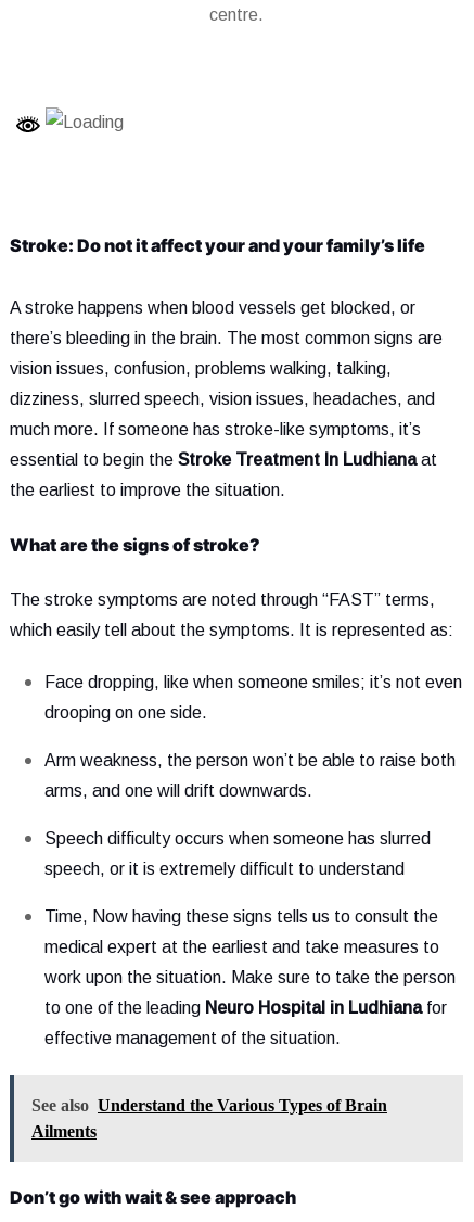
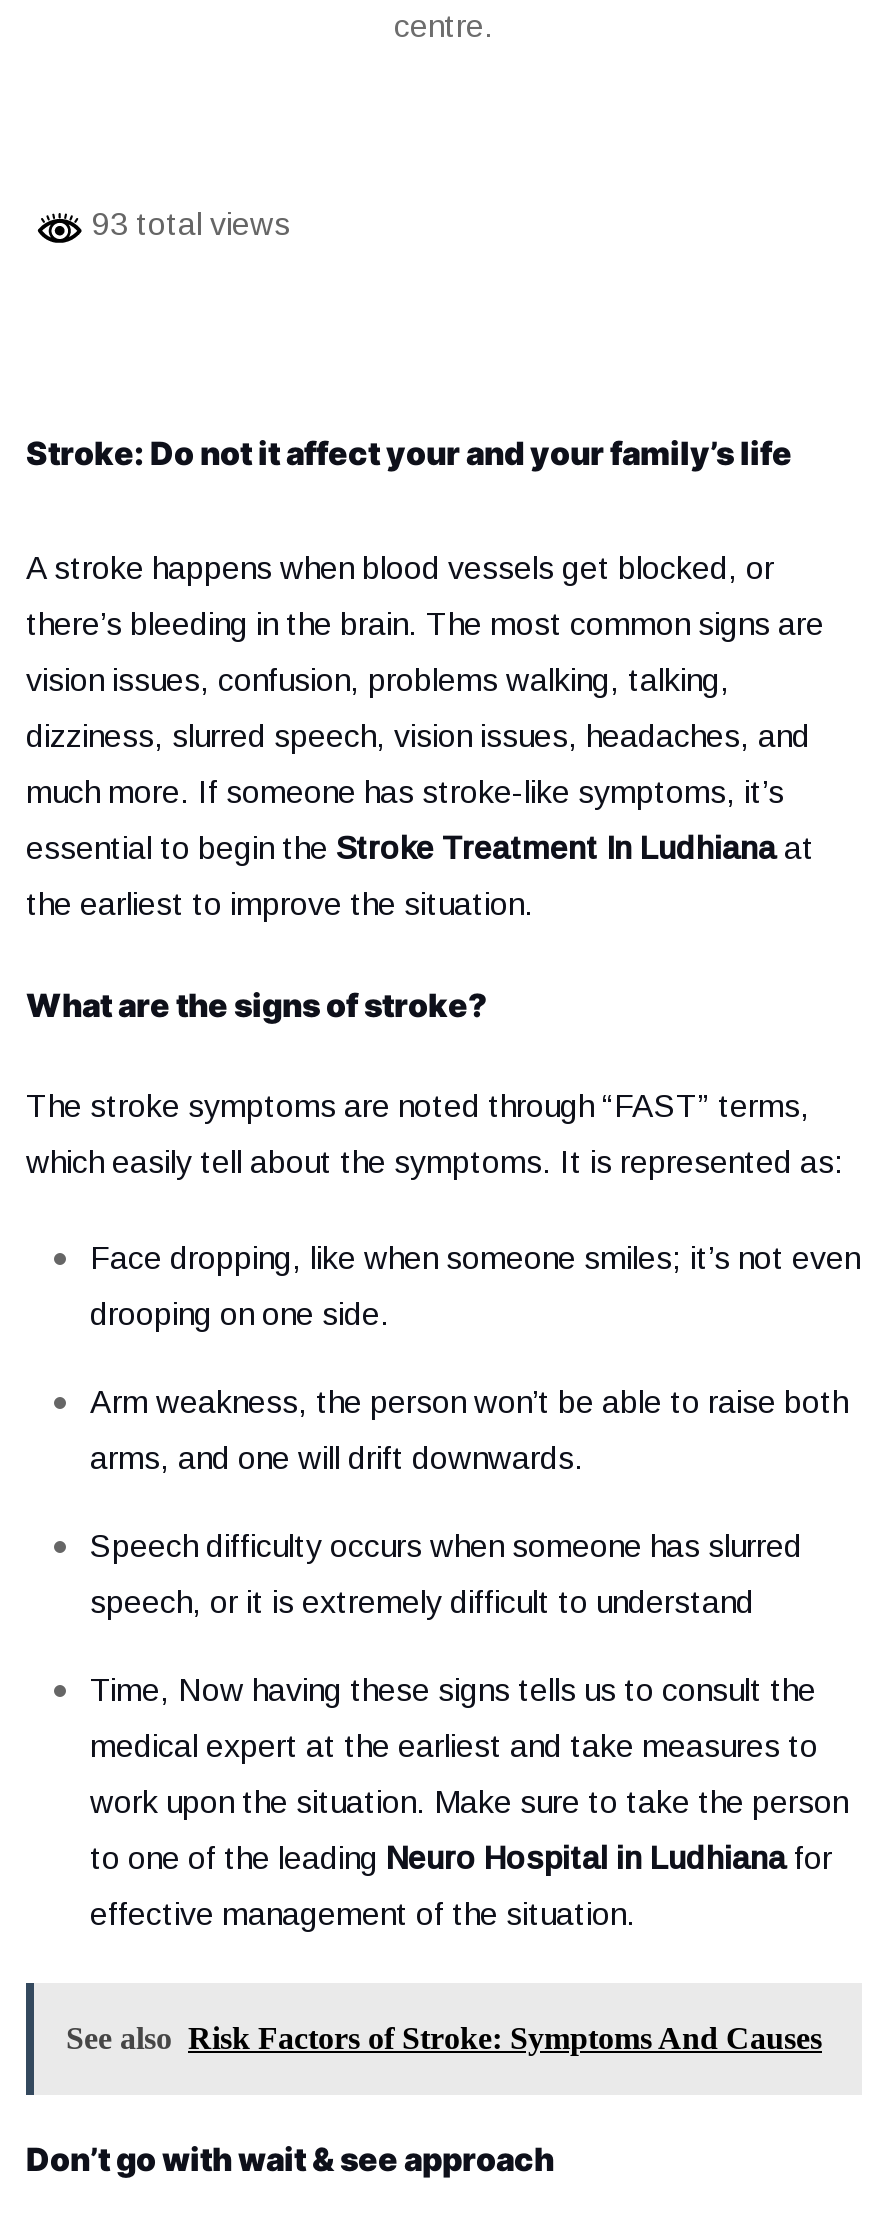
+ 93 total views

- See also Understand the Various Types of Brain
- Ailments
+ See also Risk Factors of Stroke: Symptoms And Causes
